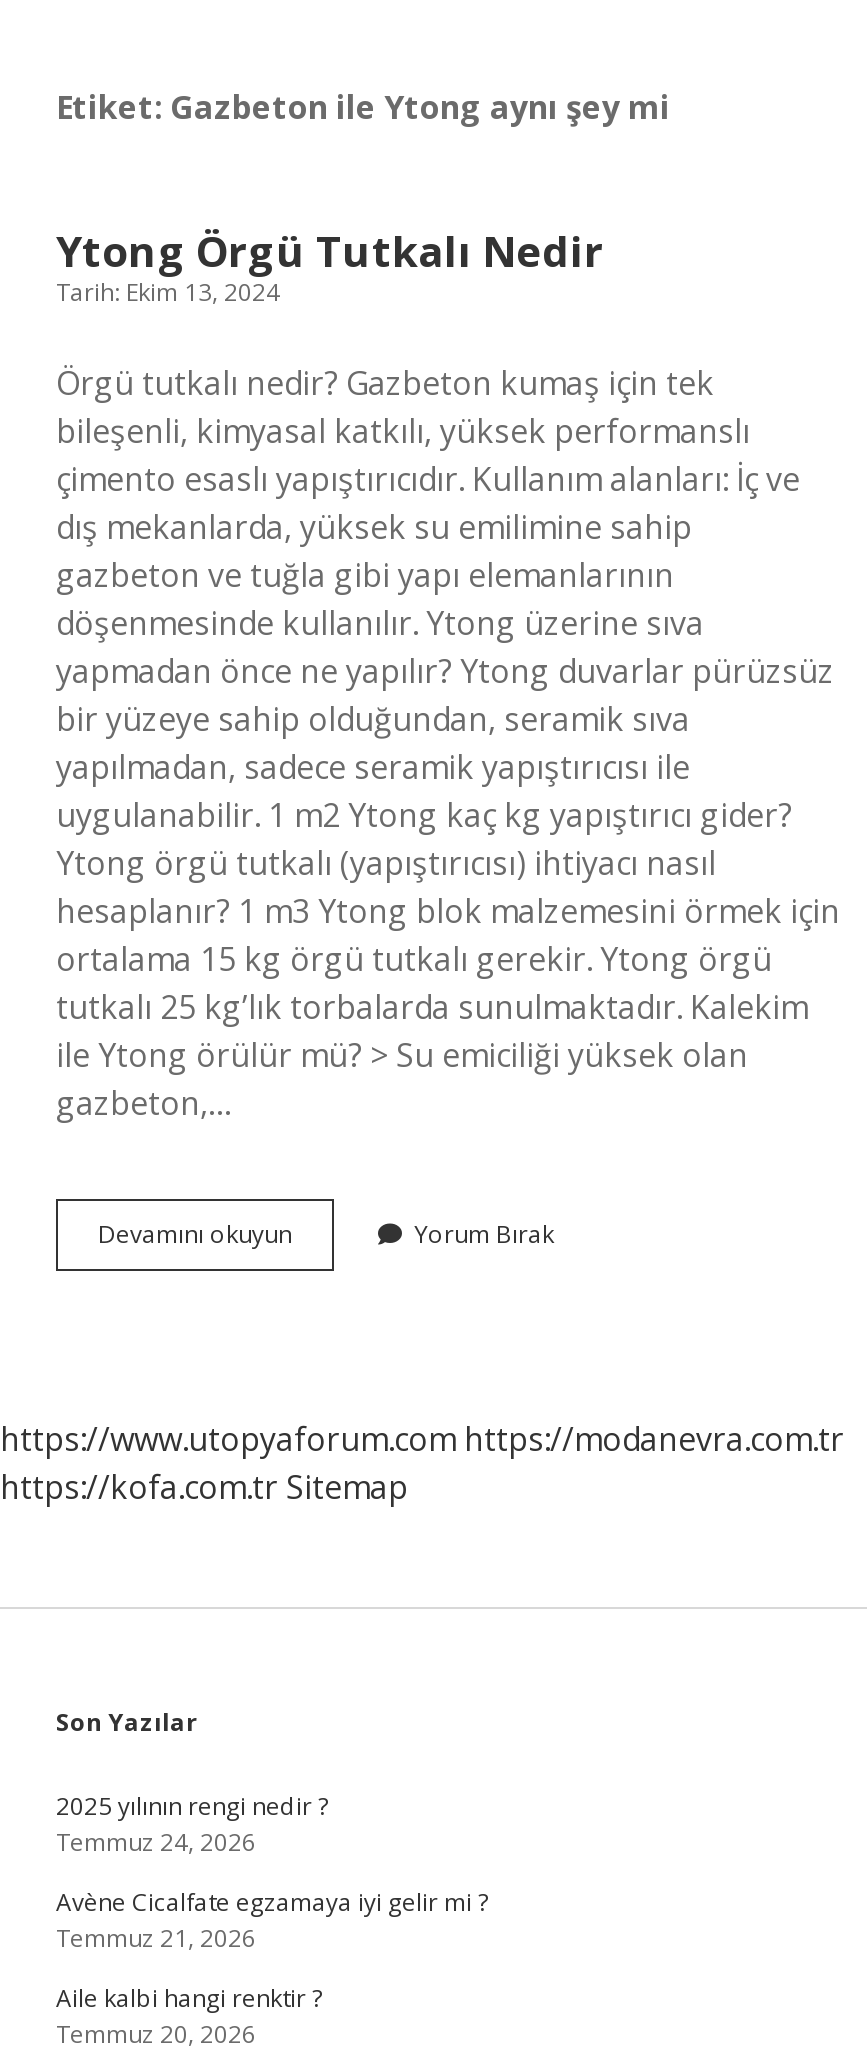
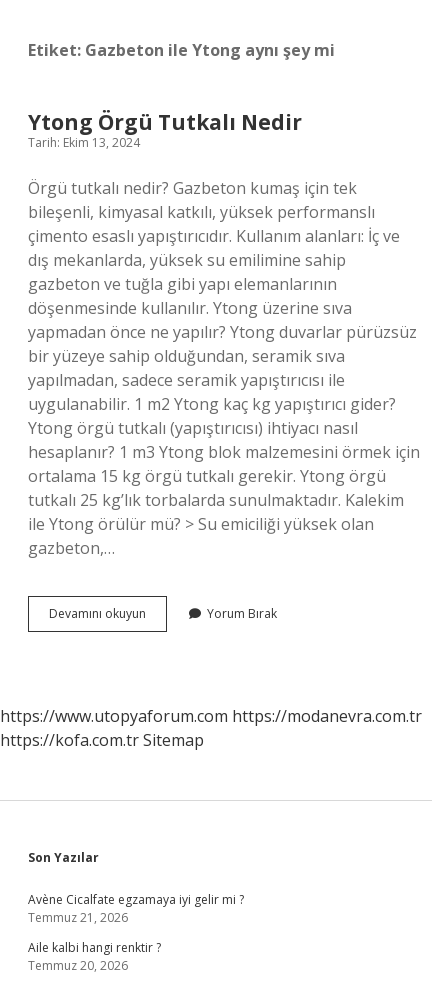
- 2025 yılının rengi nedir ?
- Temmuz 24, 2026
